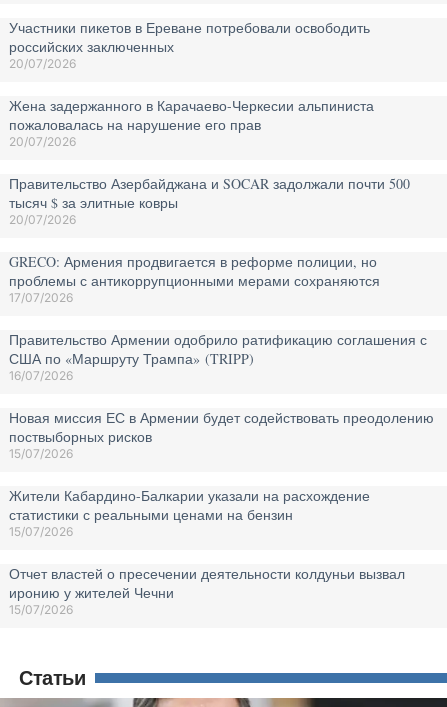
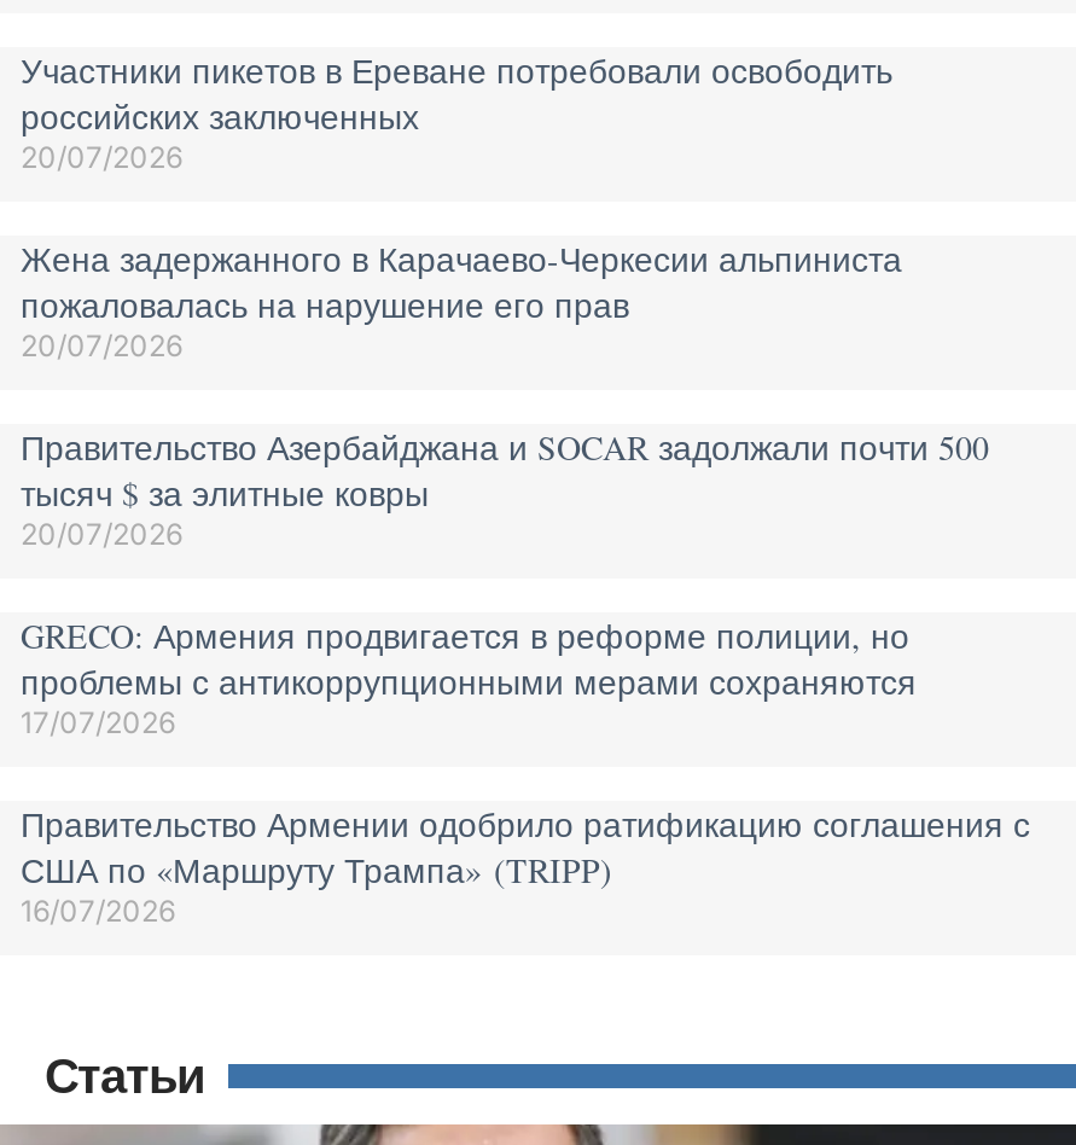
- Новая миссия ЕС в Армении будет содействовать преодолению
- поствыборных рисков
- 15/07/2026
- Жители Кабардино-Балкарии указали на расхождение
- статистики с реальными ценами на бензин
- 15/07/2026
- Отчет властей о пресечении деятельности колдуньи вызвал
- иронию у жителей Чечни
- 15/07/2026
